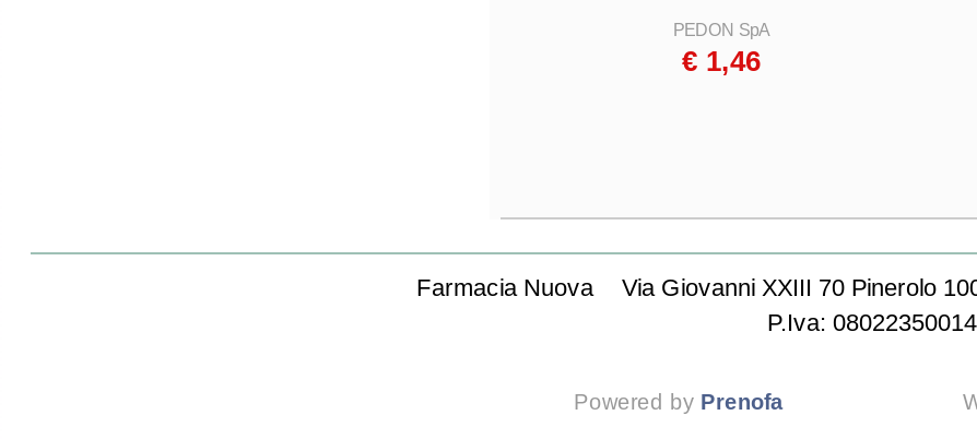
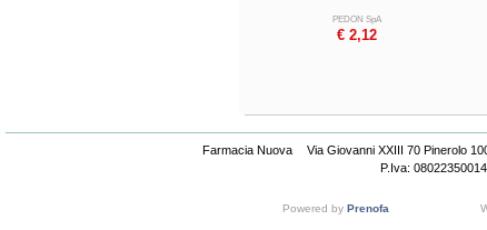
- € 1,46
+ € 2,12
